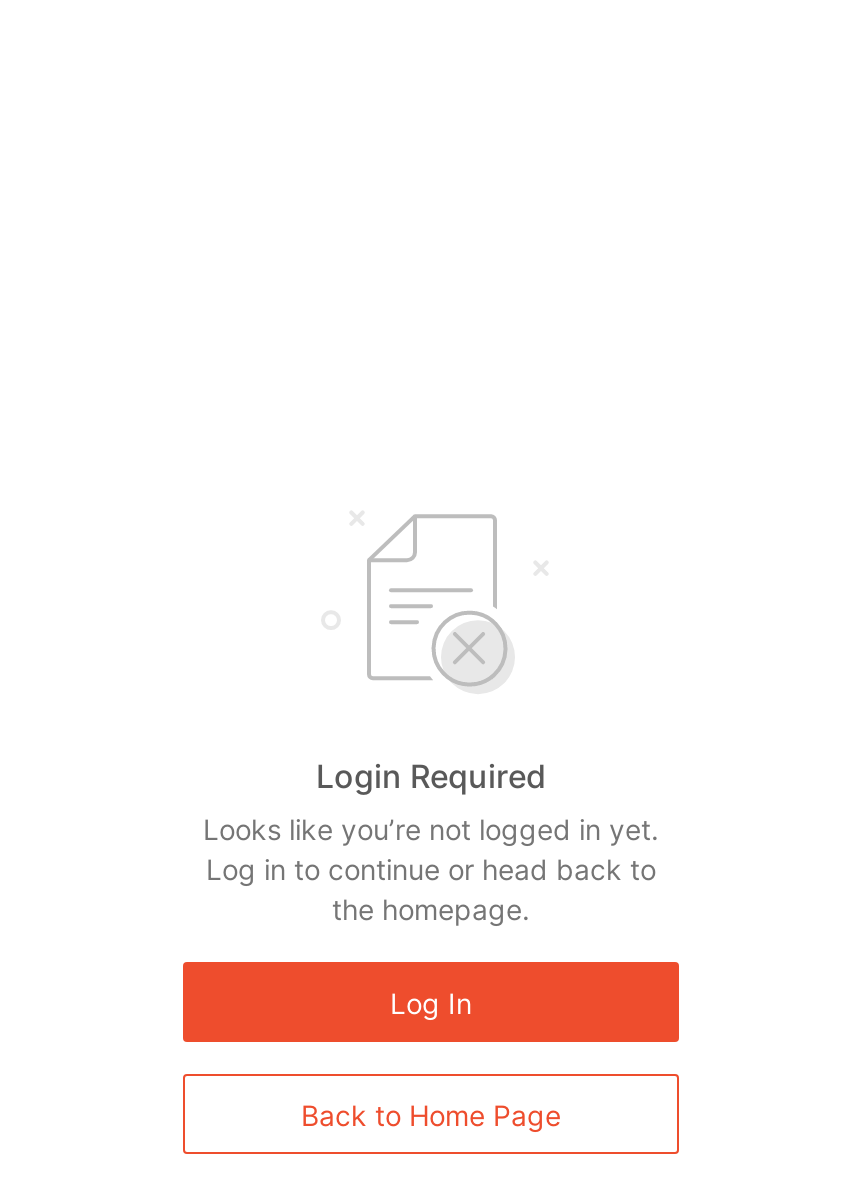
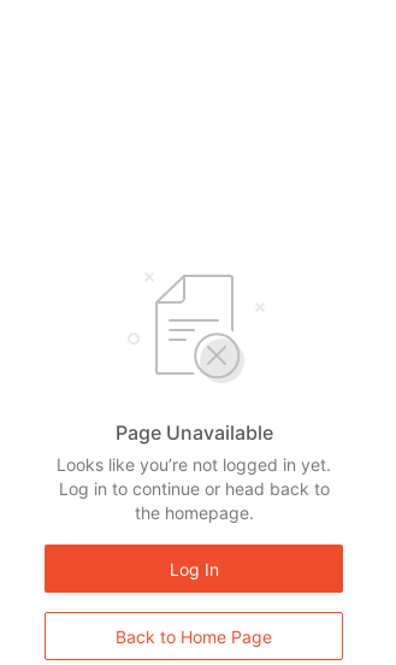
- Login Required
+ Page Unavailable
